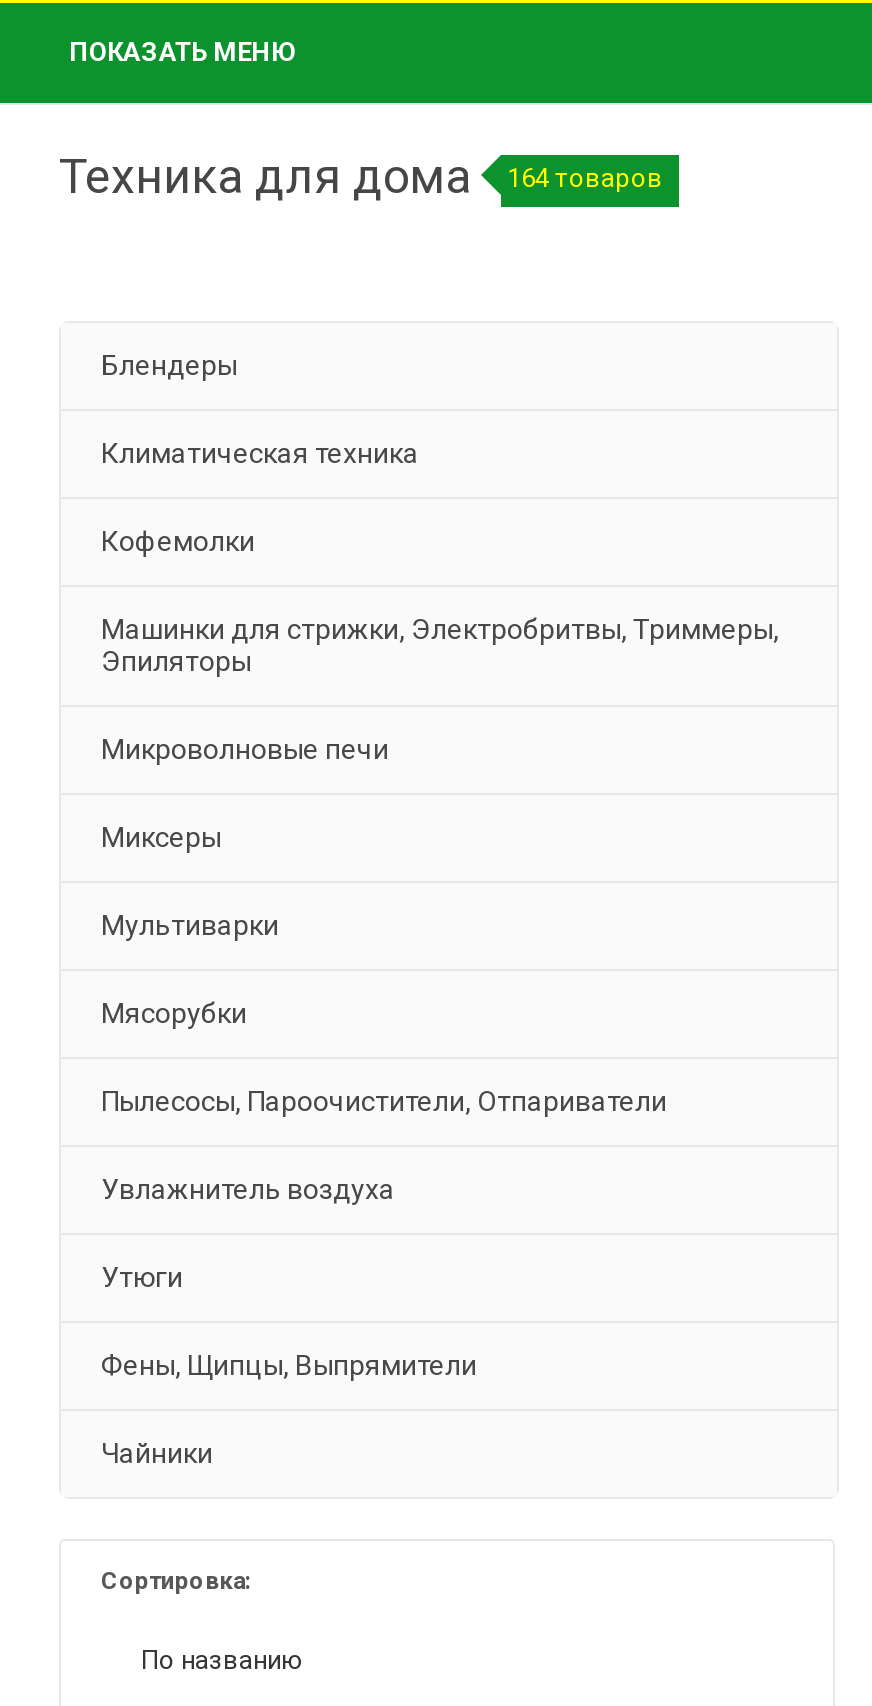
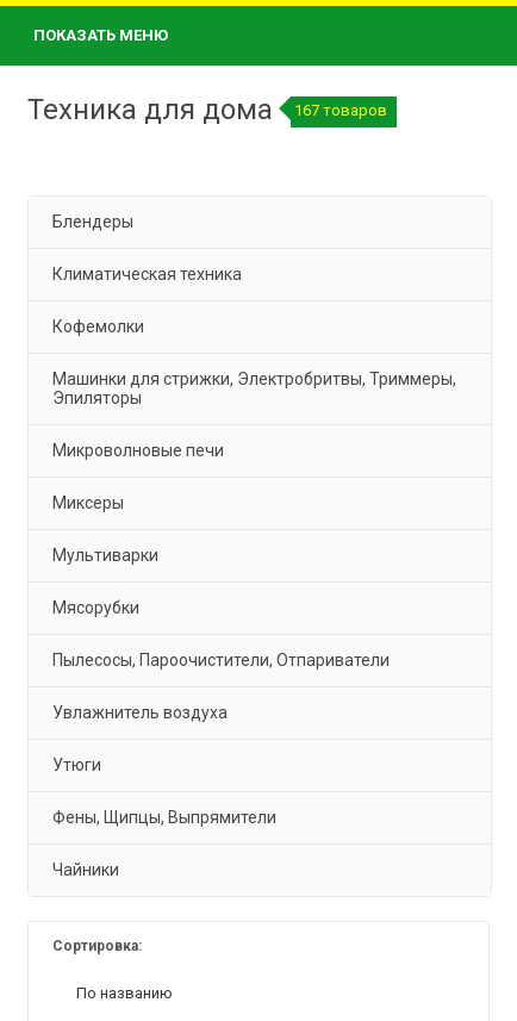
- Техника для дома 164 товаров
+ Техника для дома 167 товаров
